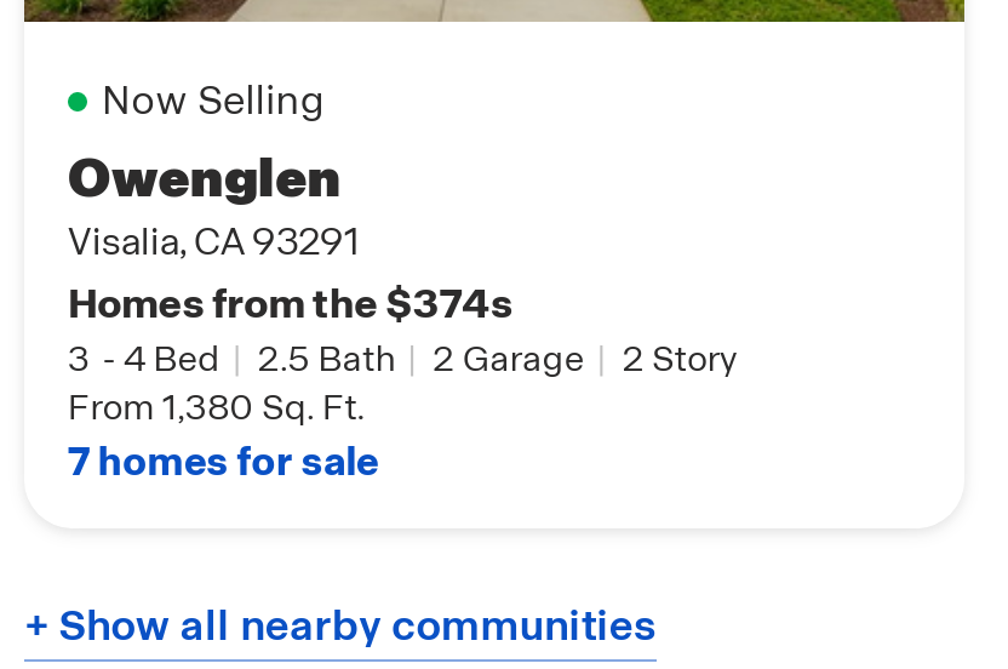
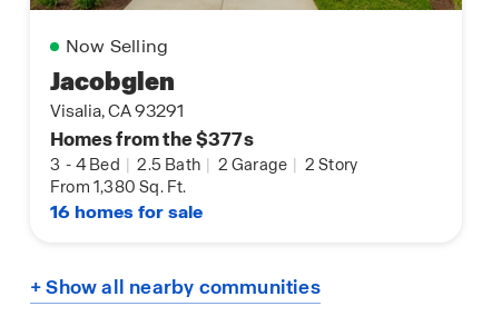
- Owenglen
+ Jacobglen

- Homes from the $374s
+ Homes from the $377s

- 7 homes for sale
+ 16 homes for sale
